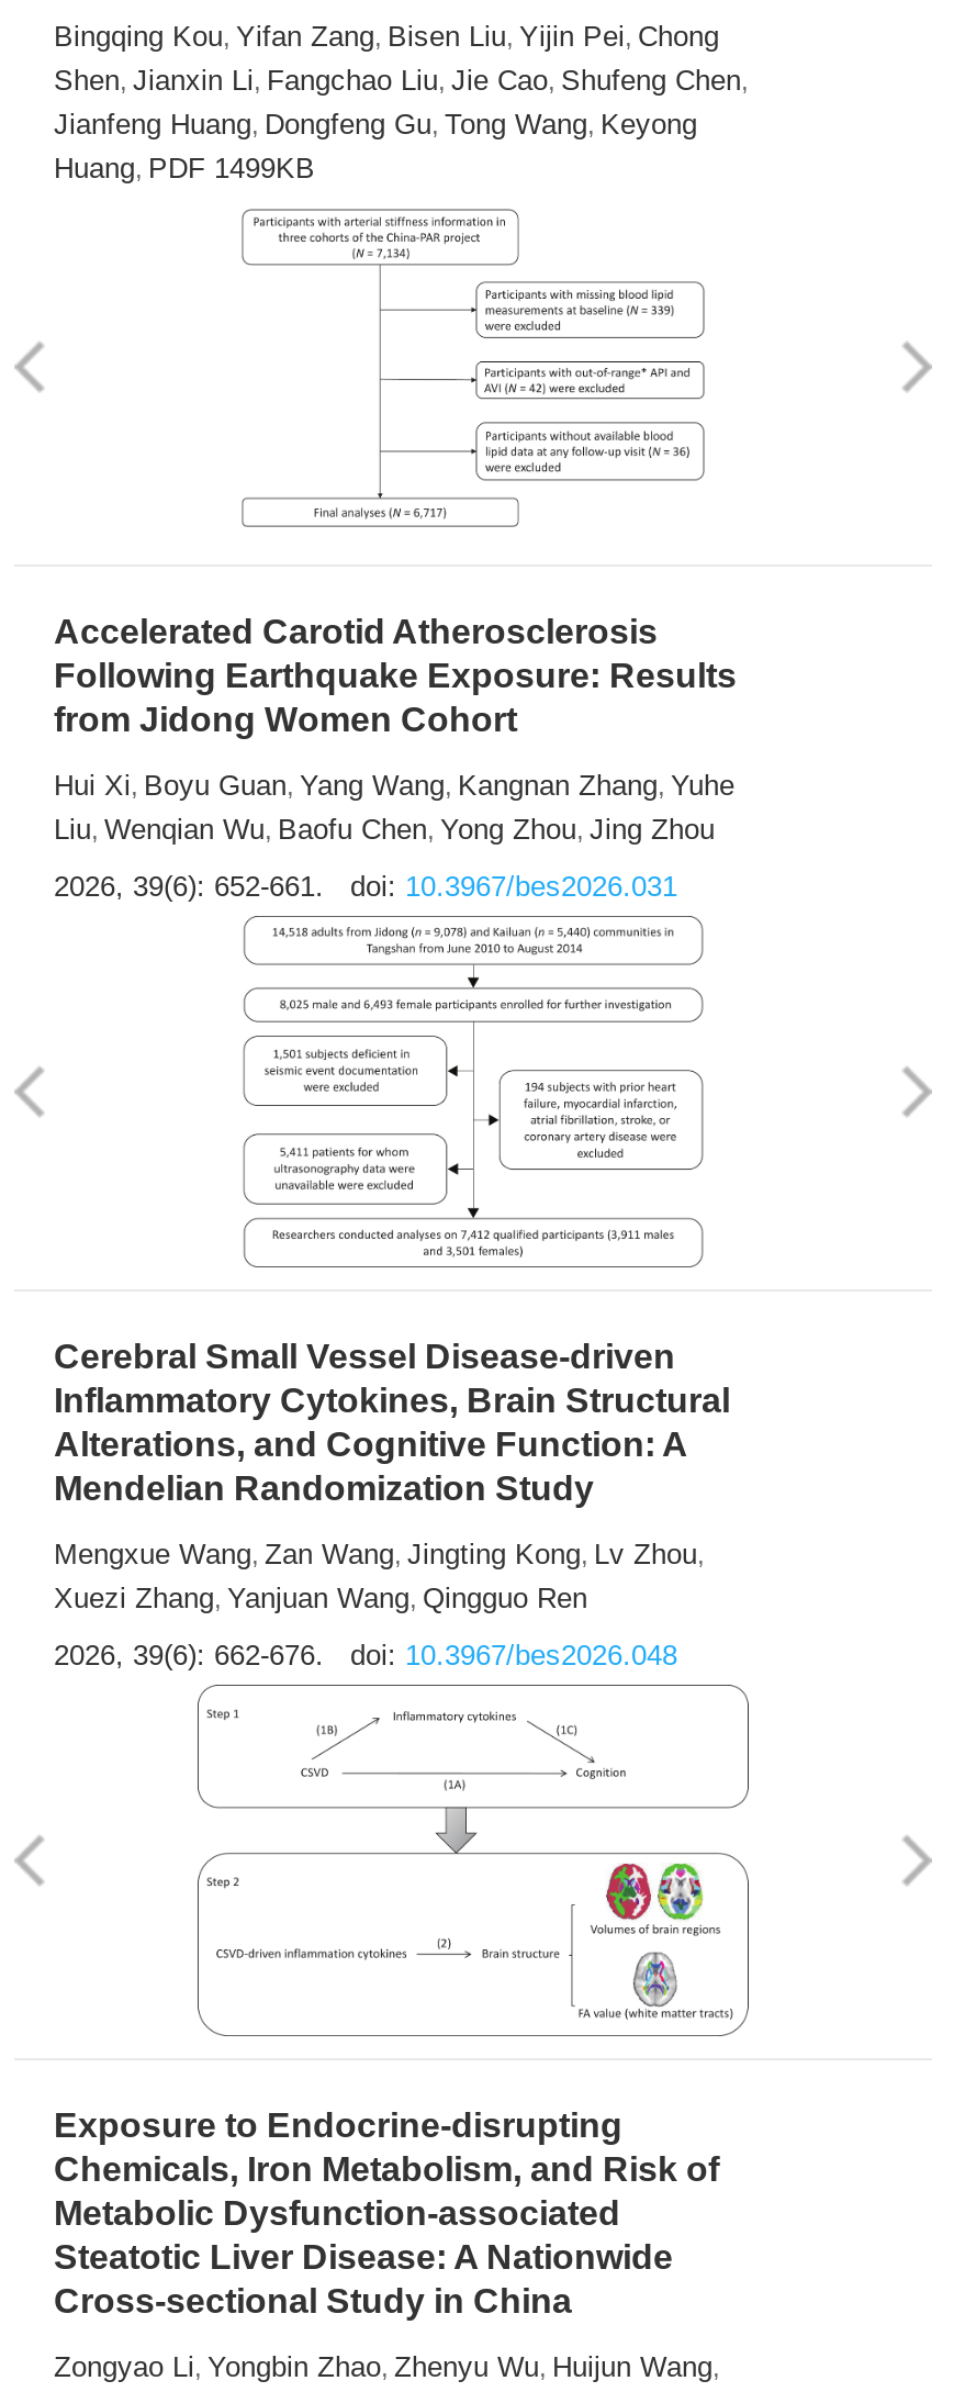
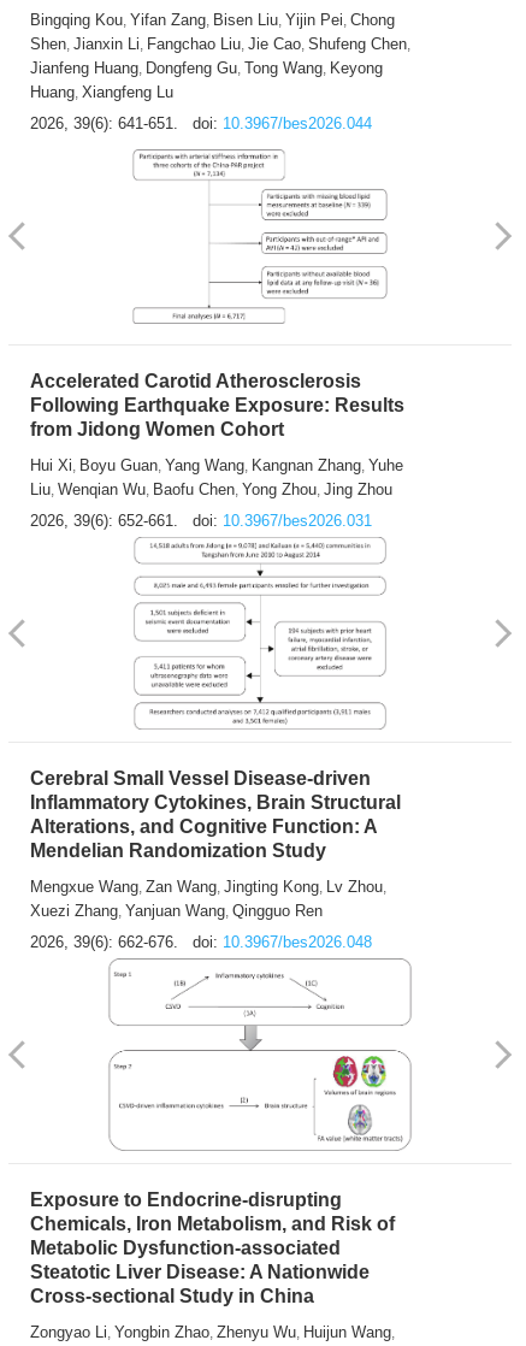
- Huang, PDF 1499KB
+ Huang, Xiangfeng Lu
+ 2026, 39(6): 641-651.
+ doi: 10.3967/bes2026.044
